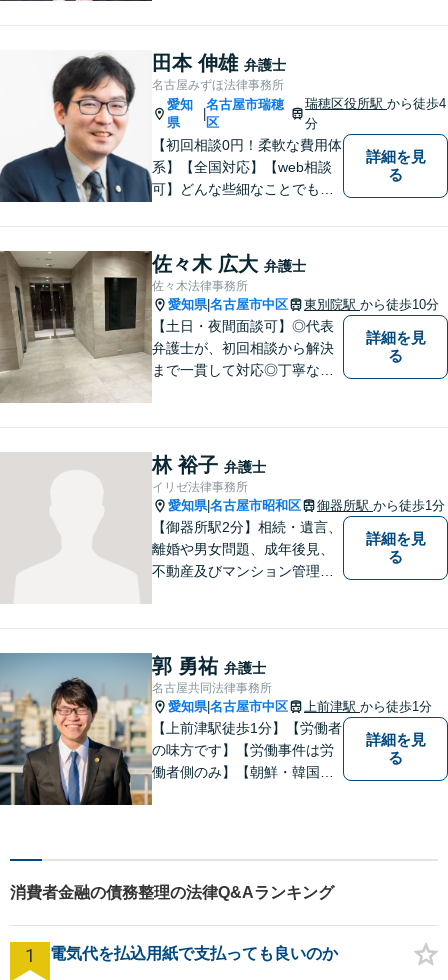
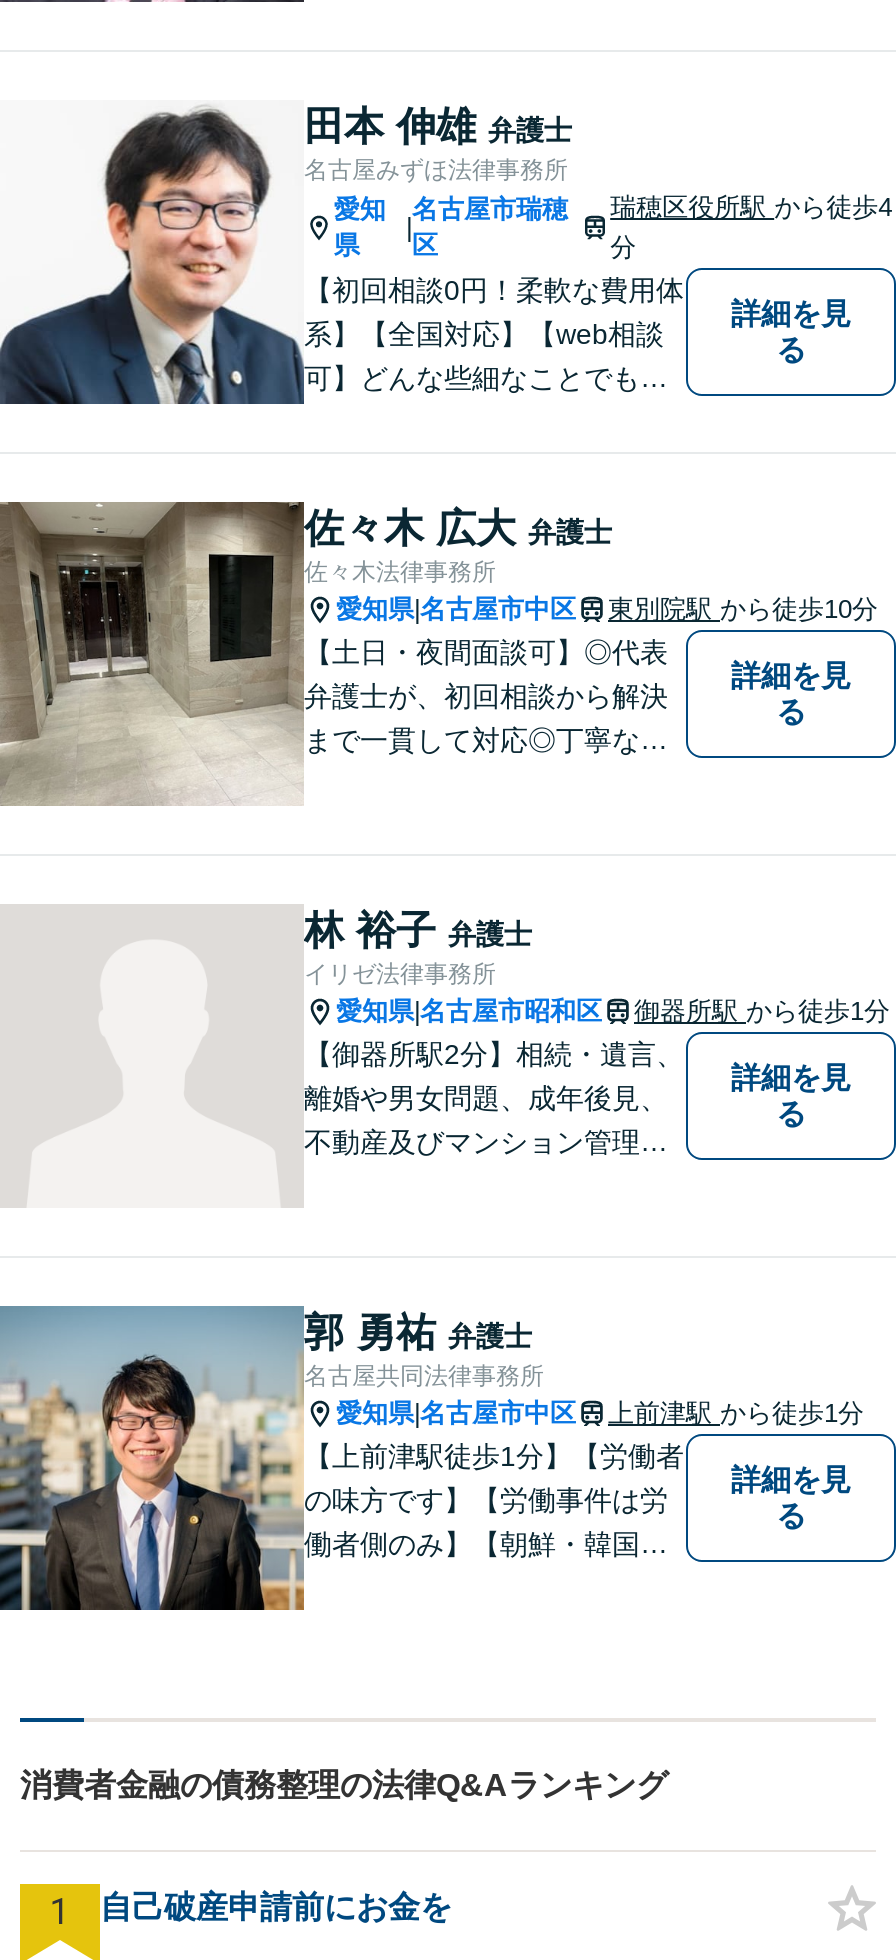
- 電気代を払込用紙で支払っても良いのか
+ 自己破産申請前にお金を
